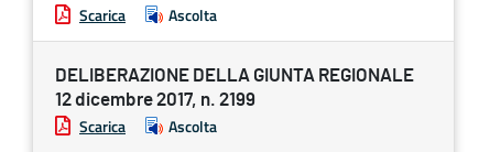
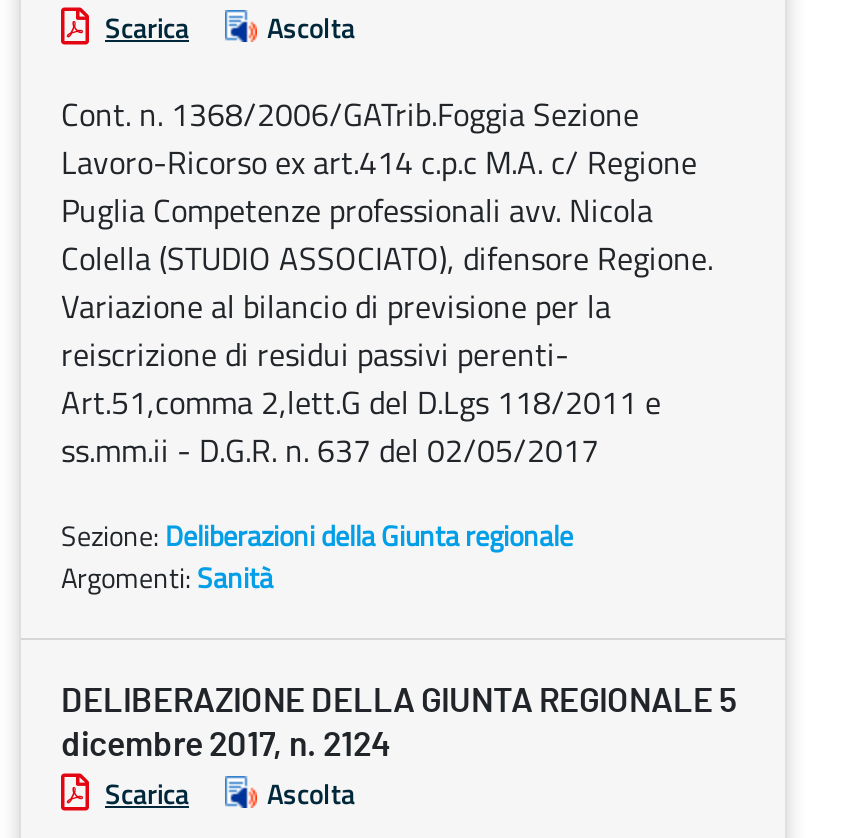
- DELIBERAZIONE DELLA GIUNTA REGIONALE
- 12 dicembre 2017, n. 2199
+ Cont. n. 1368/2006/GATrib.Foggia Sezione
+ Lavoro-Ricorso ex art.414 c.p.c M.A. c/ Regione
+ Puglia Competenze professionali avv. Nicola
+ Colella (STUDIO ASSOCIATO), difensore Regione.
+ Variazione al bilancio di previsione per la
+ reiscrizione di residui passivi perenti-
+ Art.51,comma 2,lett.G del D.Lgs 118/2011 e
+ ss.mm.ii - D.G.R. n. 637 del 02/05/2017
+ Sezione: Deliberazioni della Giunta regionale
+ Argomenti: Sanità
+ DELIBERAZIONE DELLA GIUNTA REGIONALE 5
+ dicembre 2017, n. 2124
